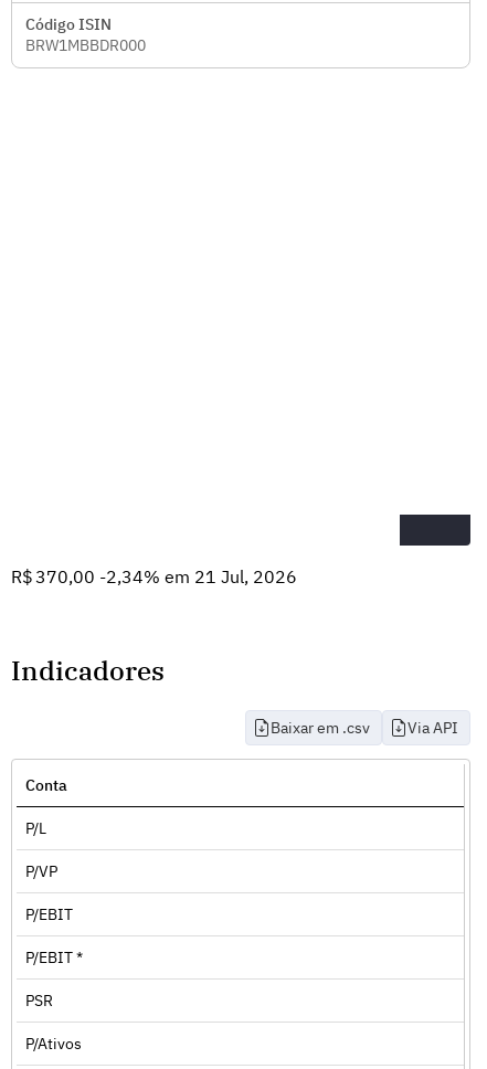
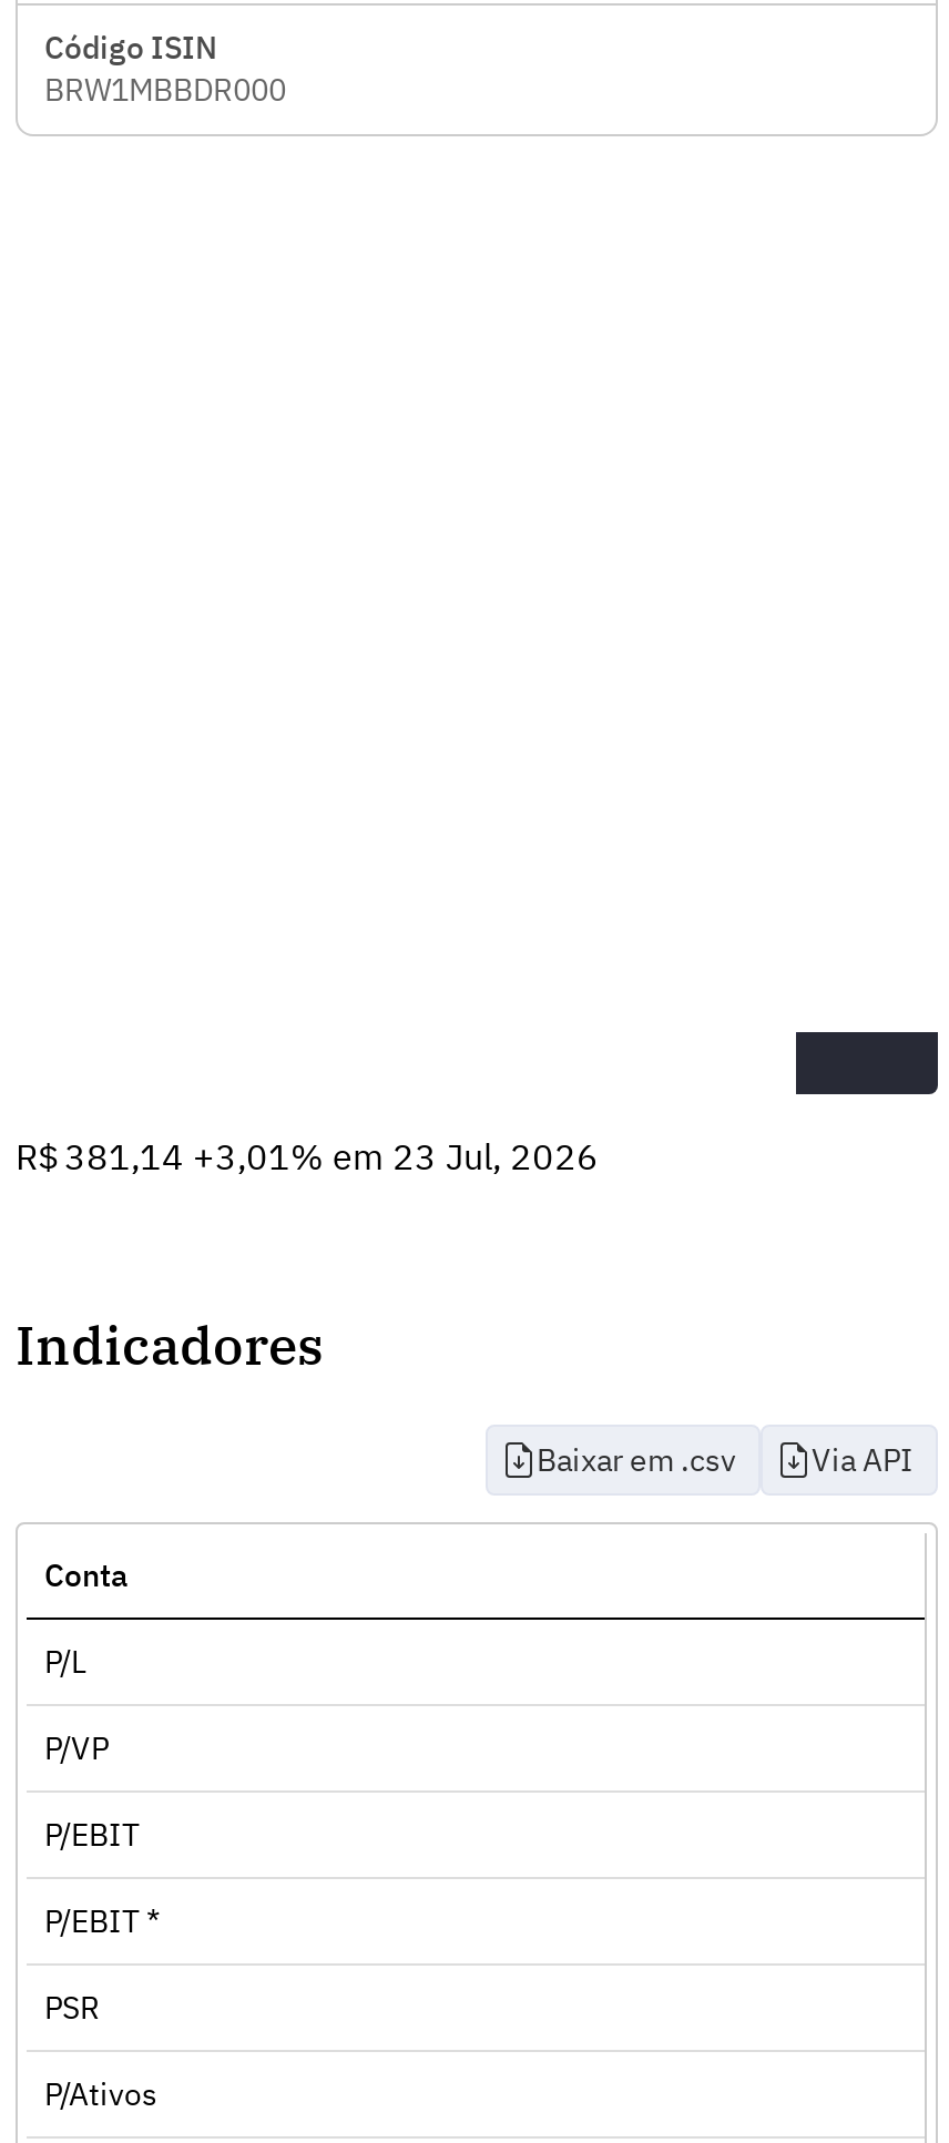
- R$ 370,00 -2,34% em 21 Jul, 2026
+ R$ 381,14 +3,01% em 23 Jul, 2026
